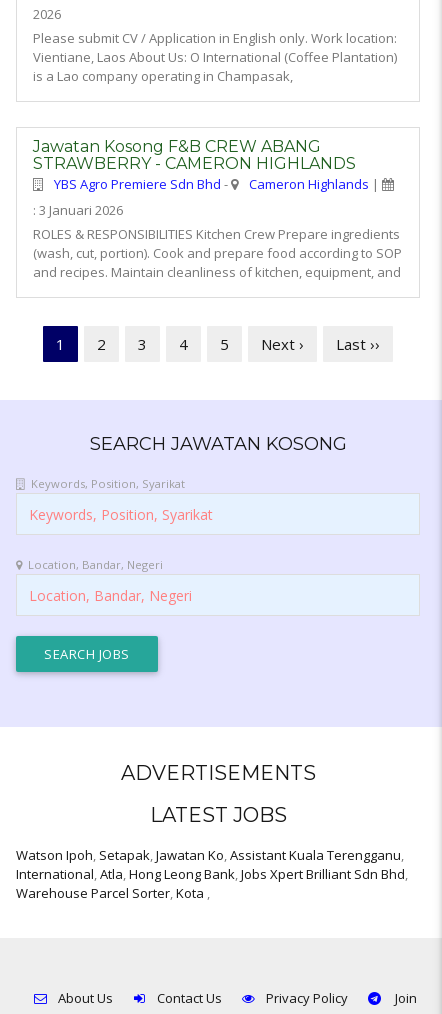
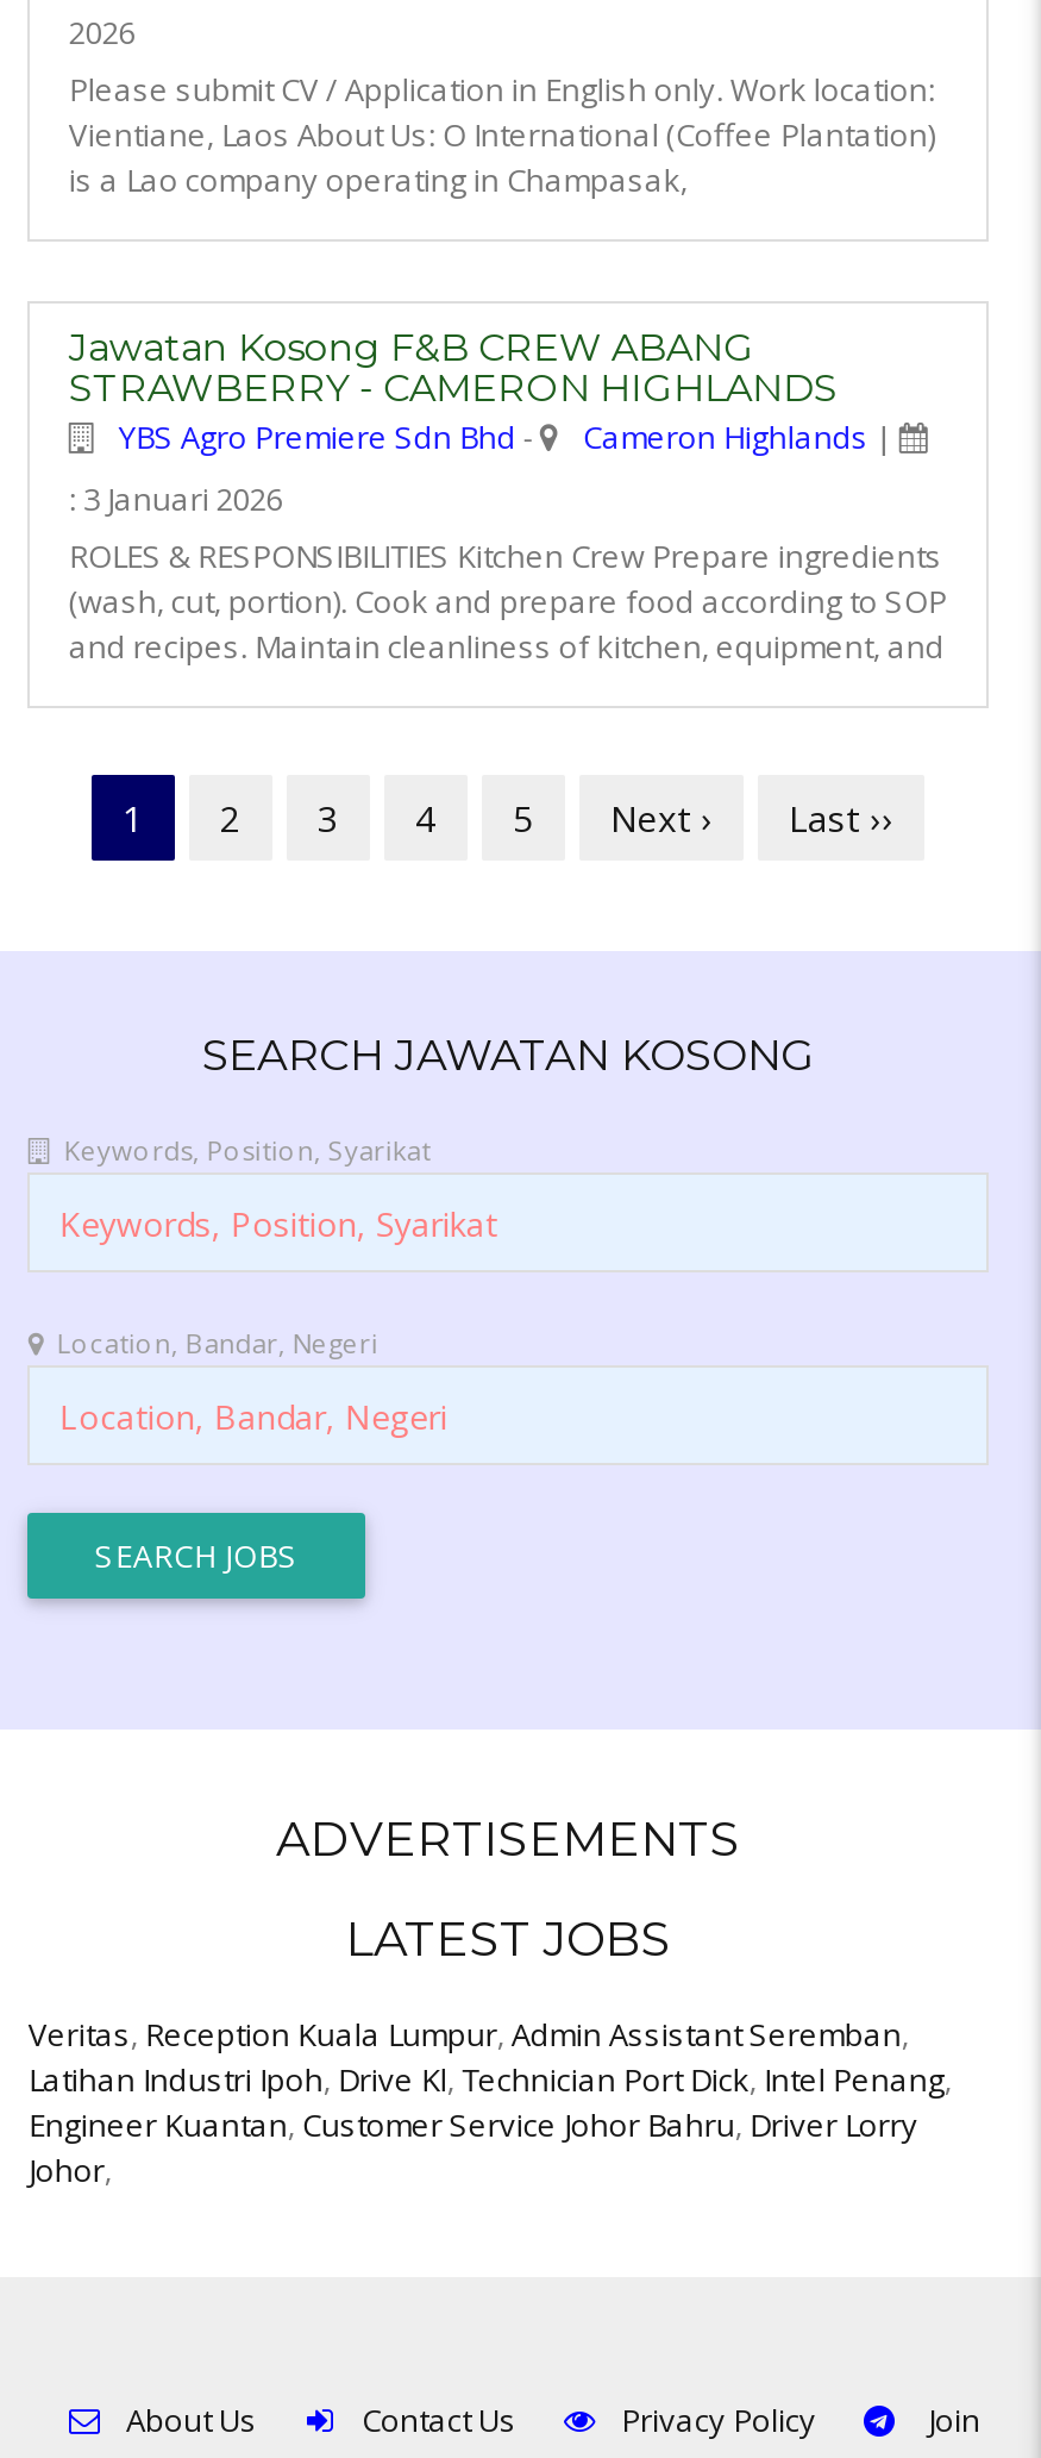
- Watson Ipoh, Setapak, Jawatan Ko, Assistant Kuala Terengganu,
- International, Atla, Hong Leong Bank, Jobs Xpert Brilliant Sdn Bhd,
- Warehouse Parcel Sorter, Kota,
+ Veritas, Reception Kuala Lumpur, Admin Assistant Seremban,
+ Latihan Industri Ipoh, Drive Kl, Technician Port Dick, Intel Penang,
+ Engineer Kuantan, Customer Service Johor Bahru, Driver Lorry
+ Johor,
